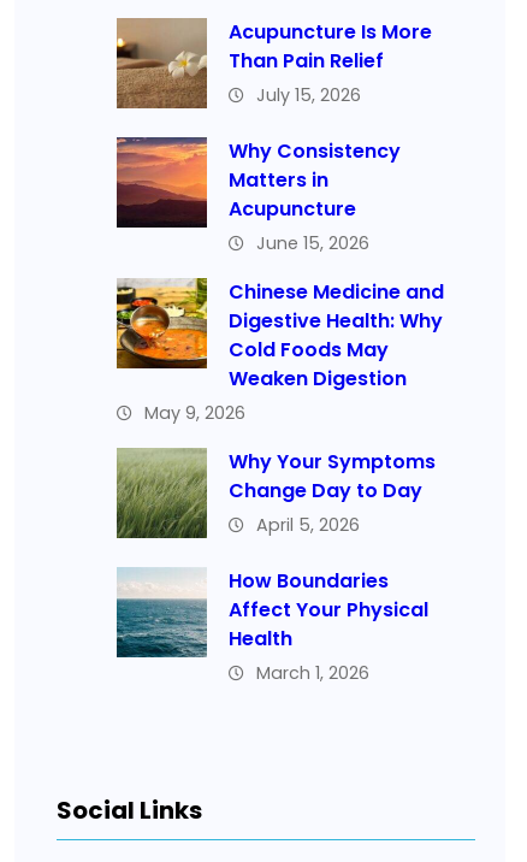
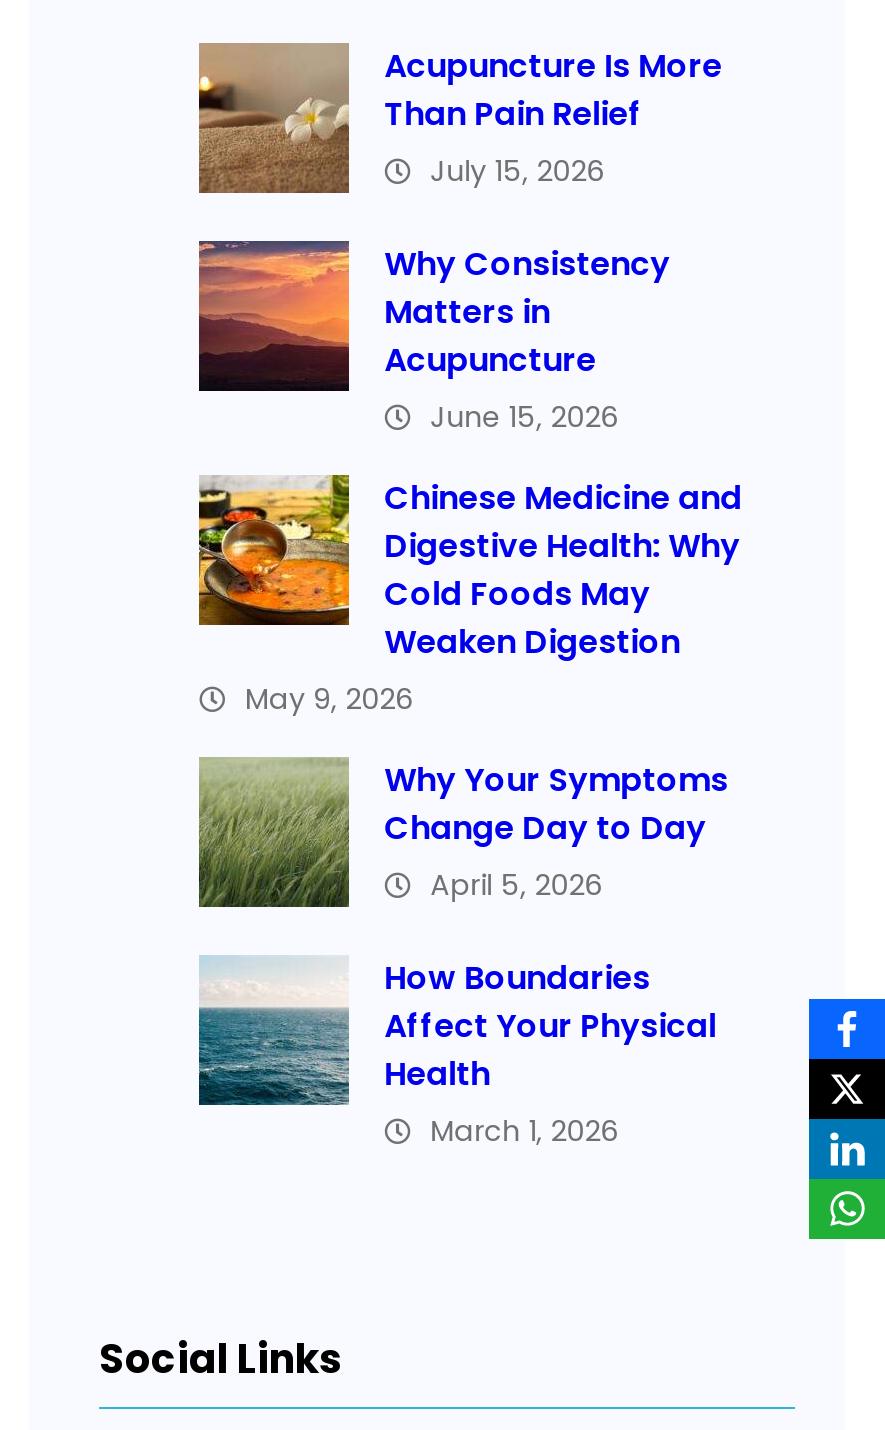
+ [image]
